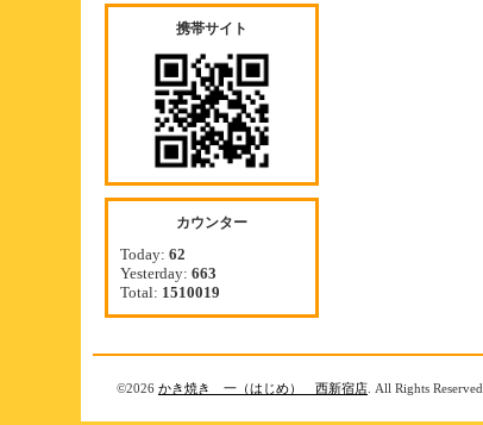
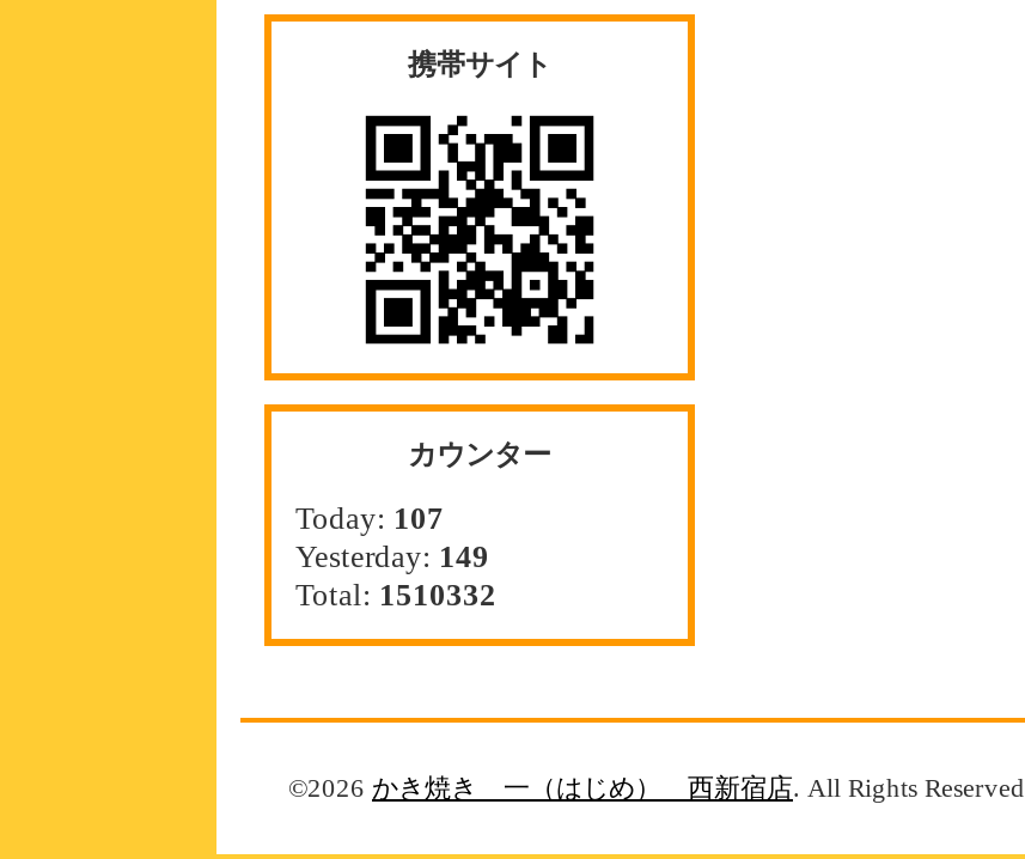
- Today: 62
+ Today: 107

- Yesterday: 663
+ Yesterday: 149

- Total: 1510019
+ Total: 1510332
